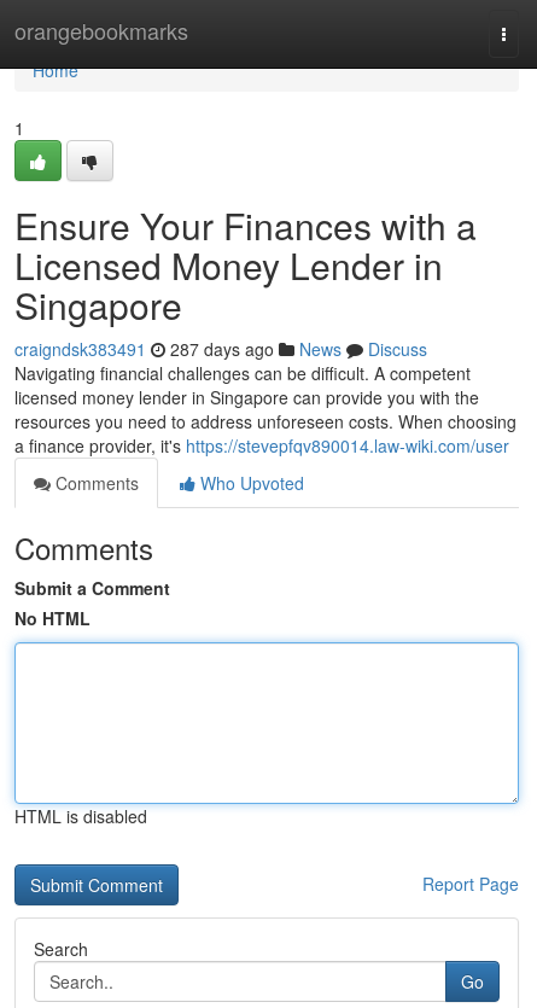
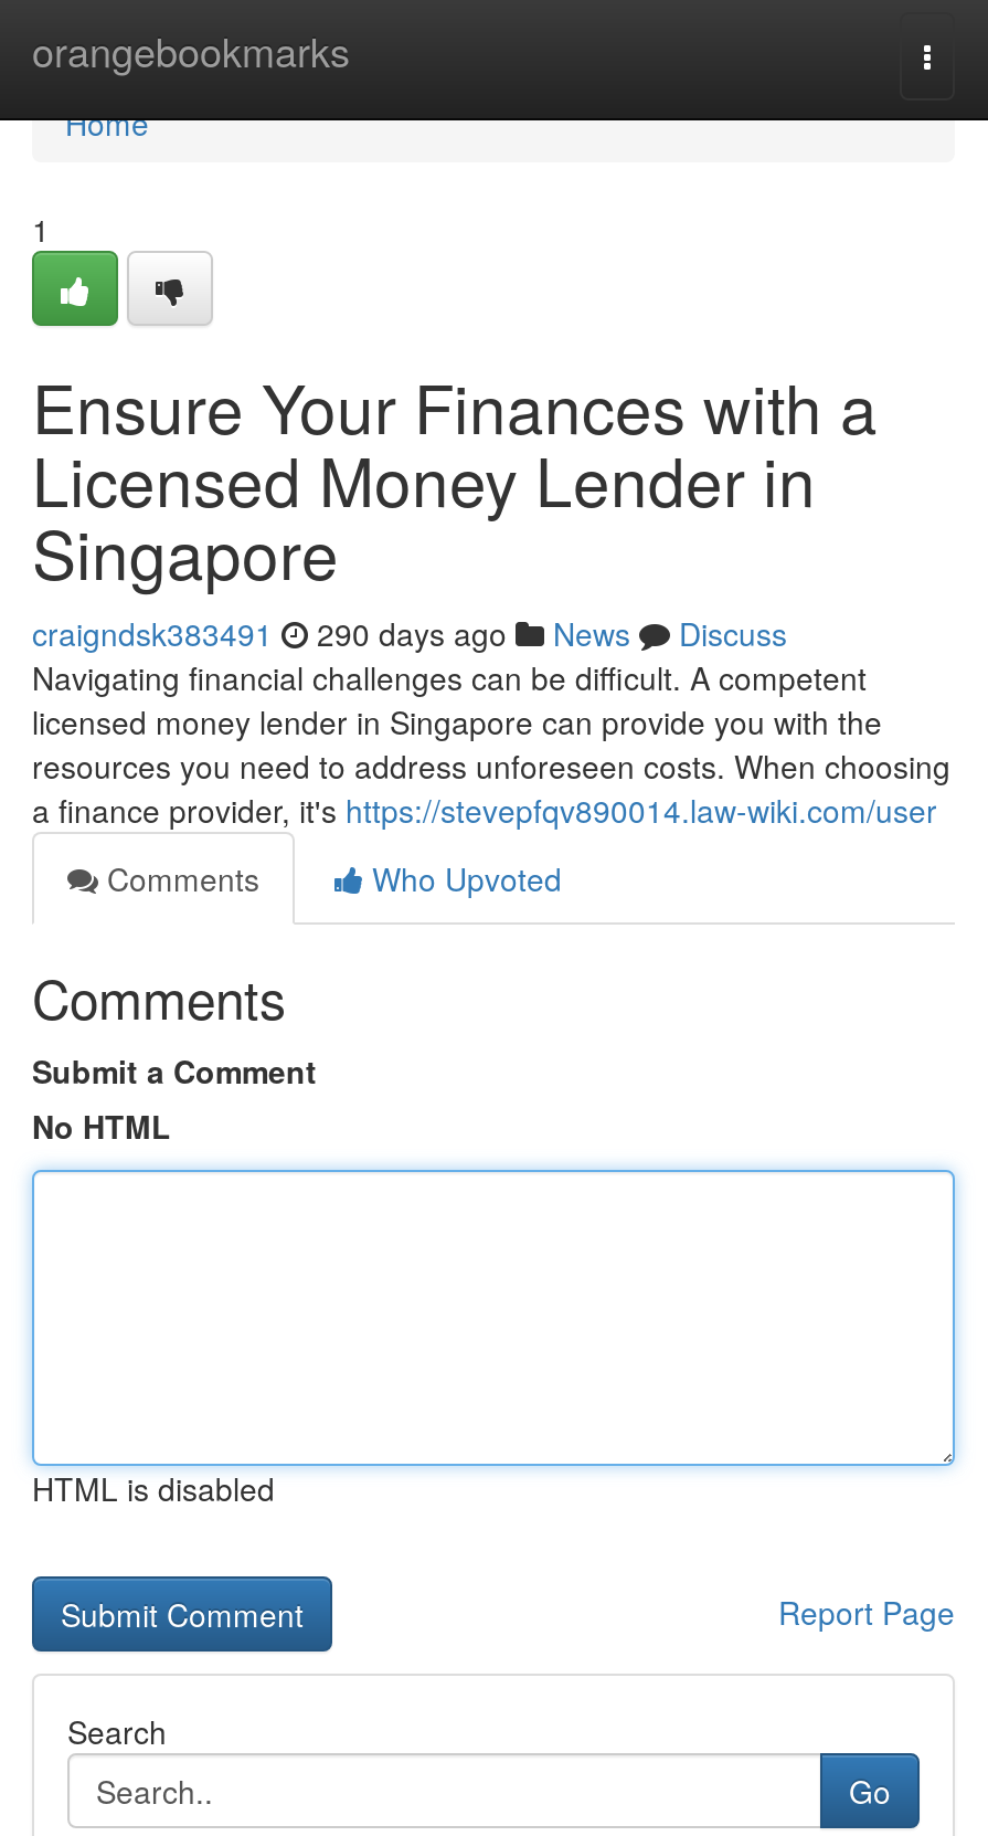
- craigndsk383491 287 days ago News Discuss
+ craigndsk383491 290 days ago News Discuss
